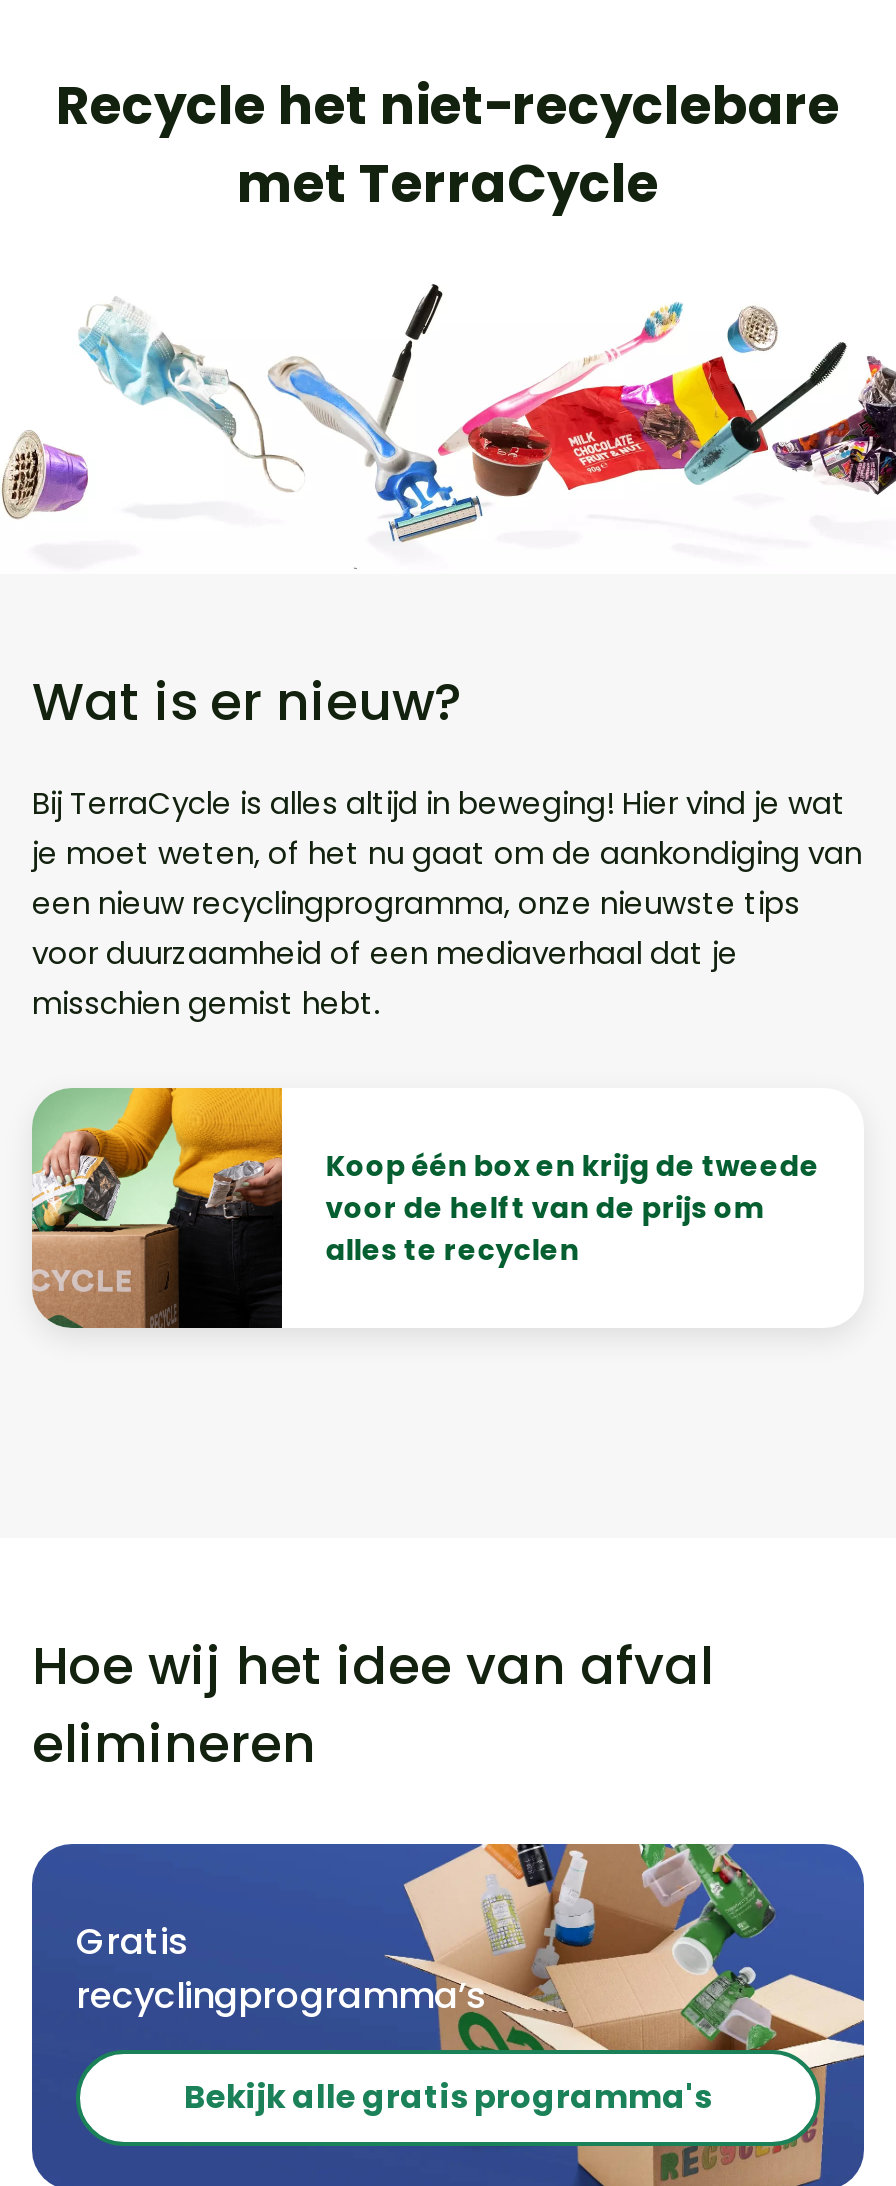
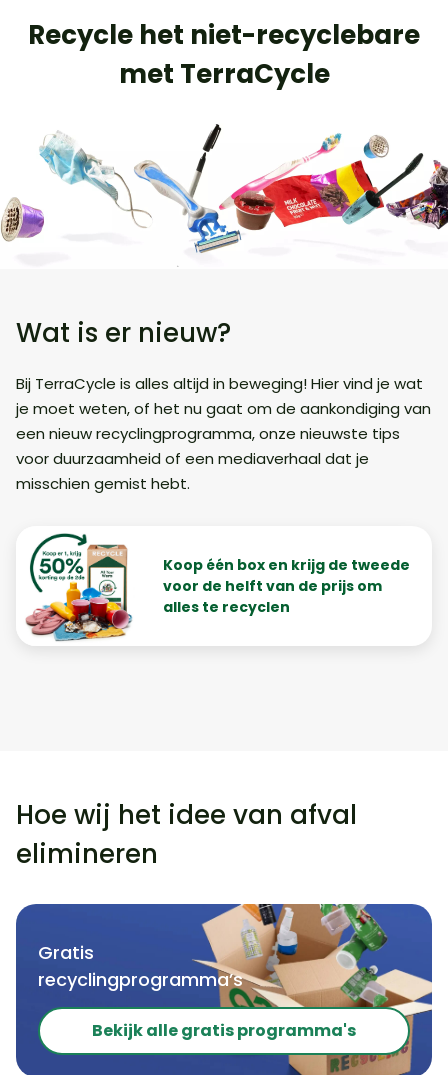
- [image]
+ [image]
